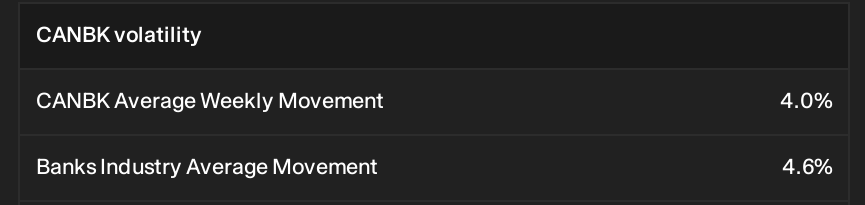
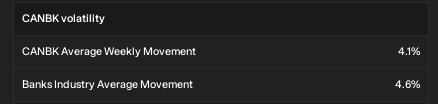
- 4.0%
+ 4.1%
